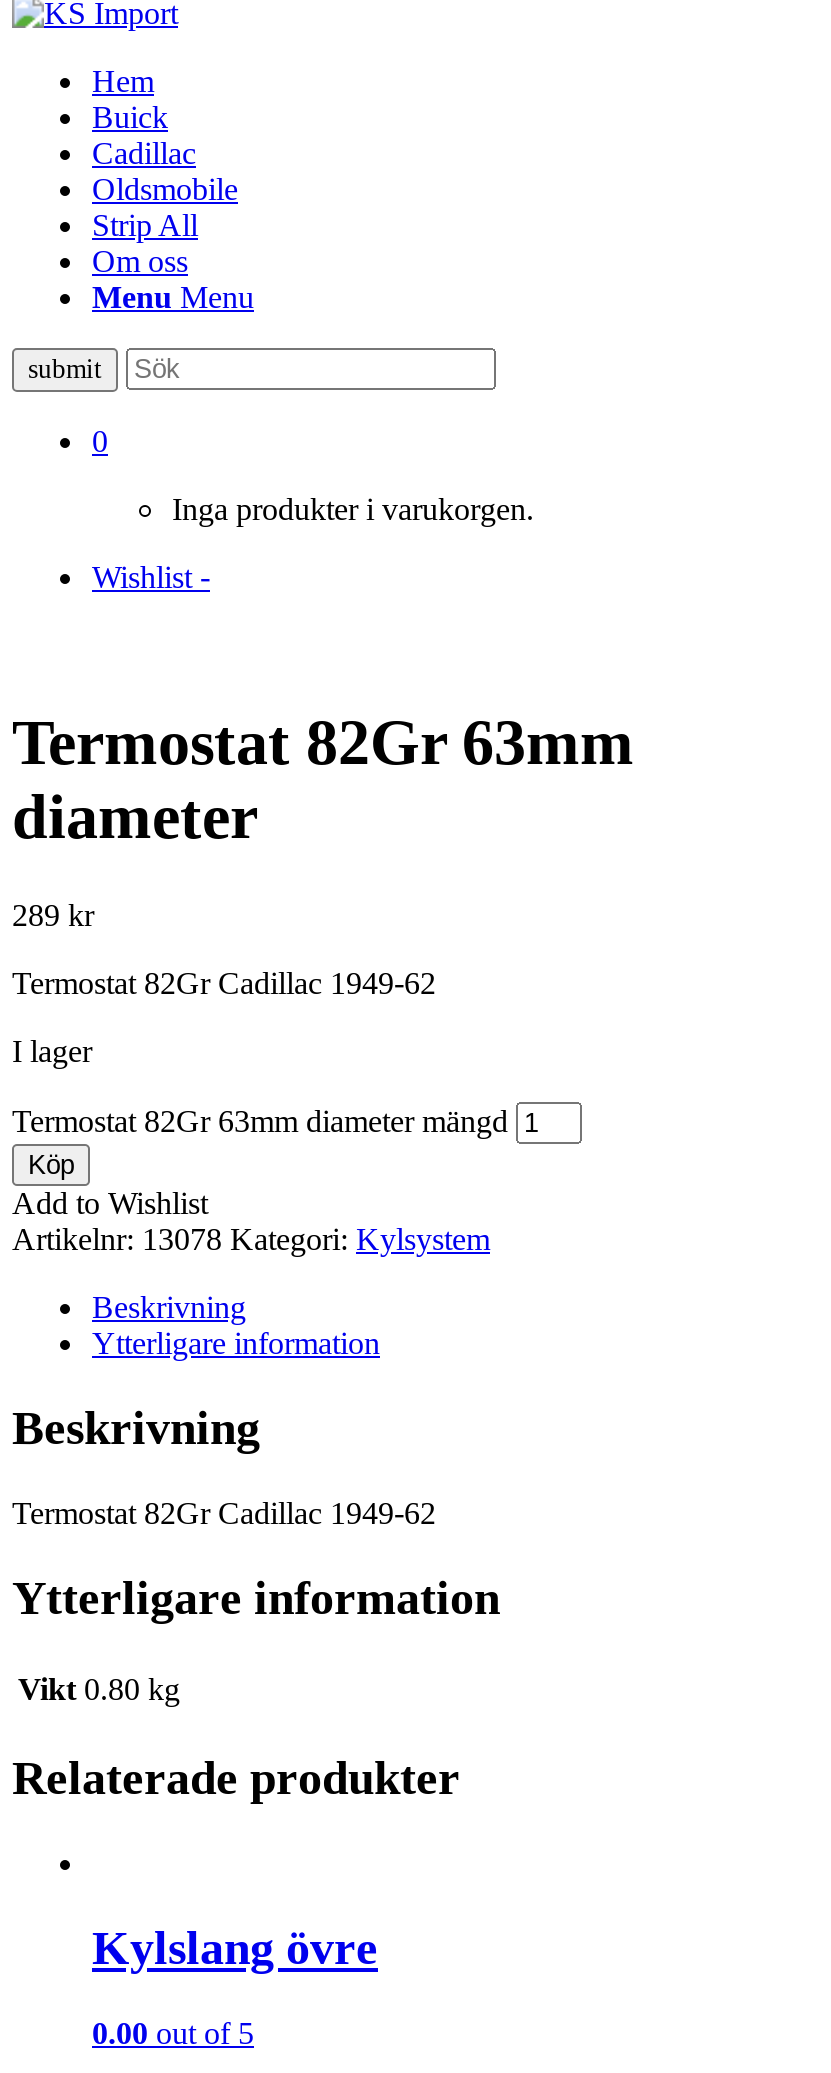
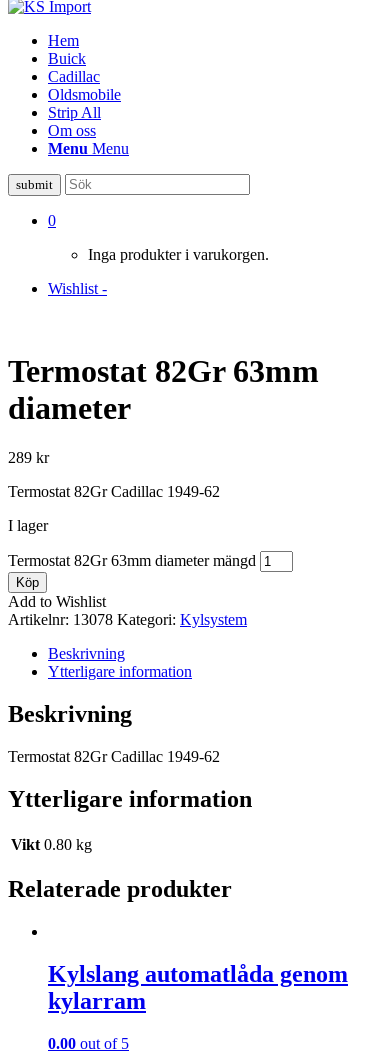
- Kylslang övre
+ Kylslang automatlåda genom
+ kylarram
